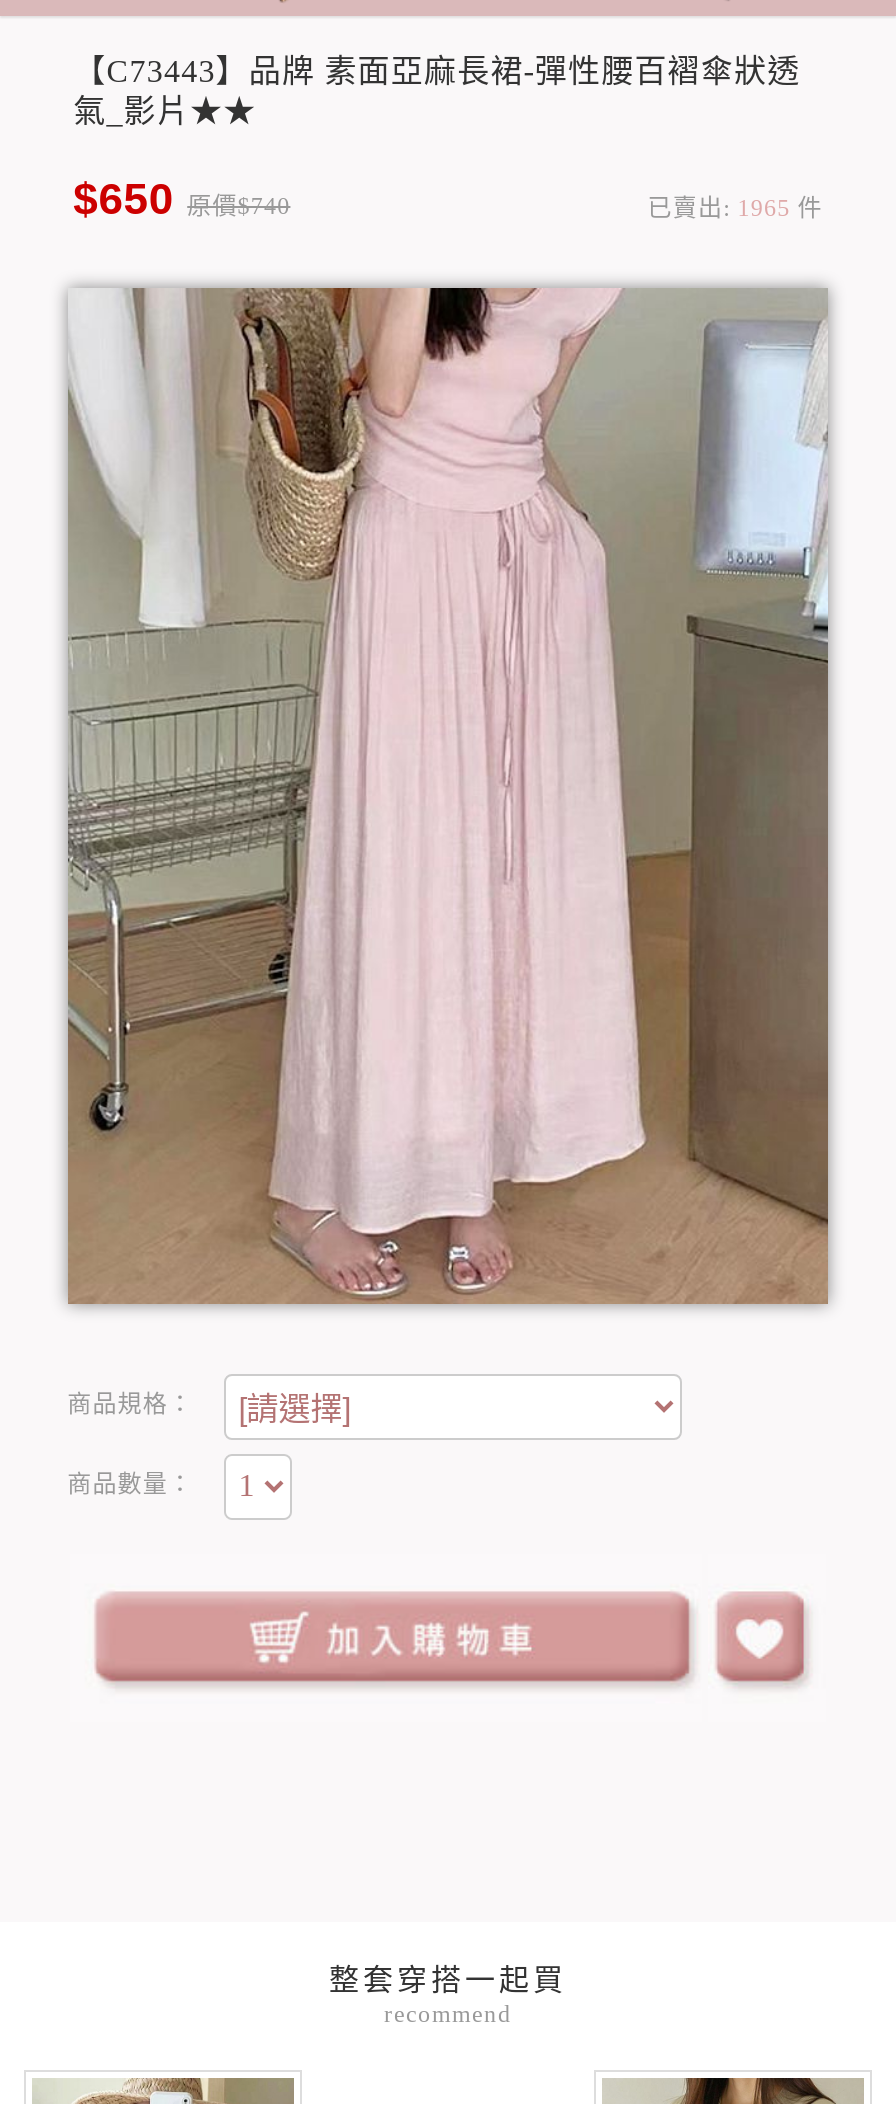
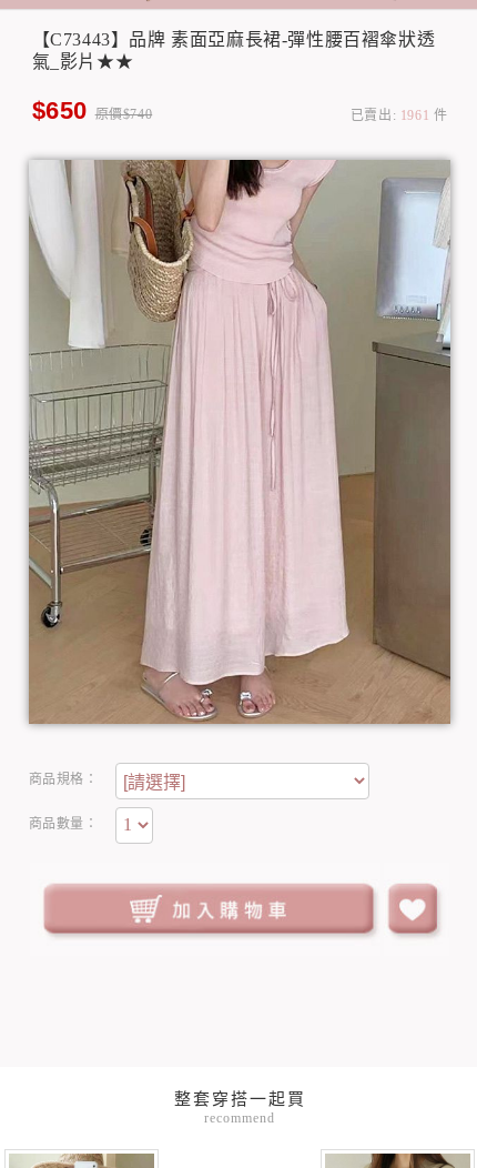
- 已賣出: 1965件
+ 已賣出: 1961件
